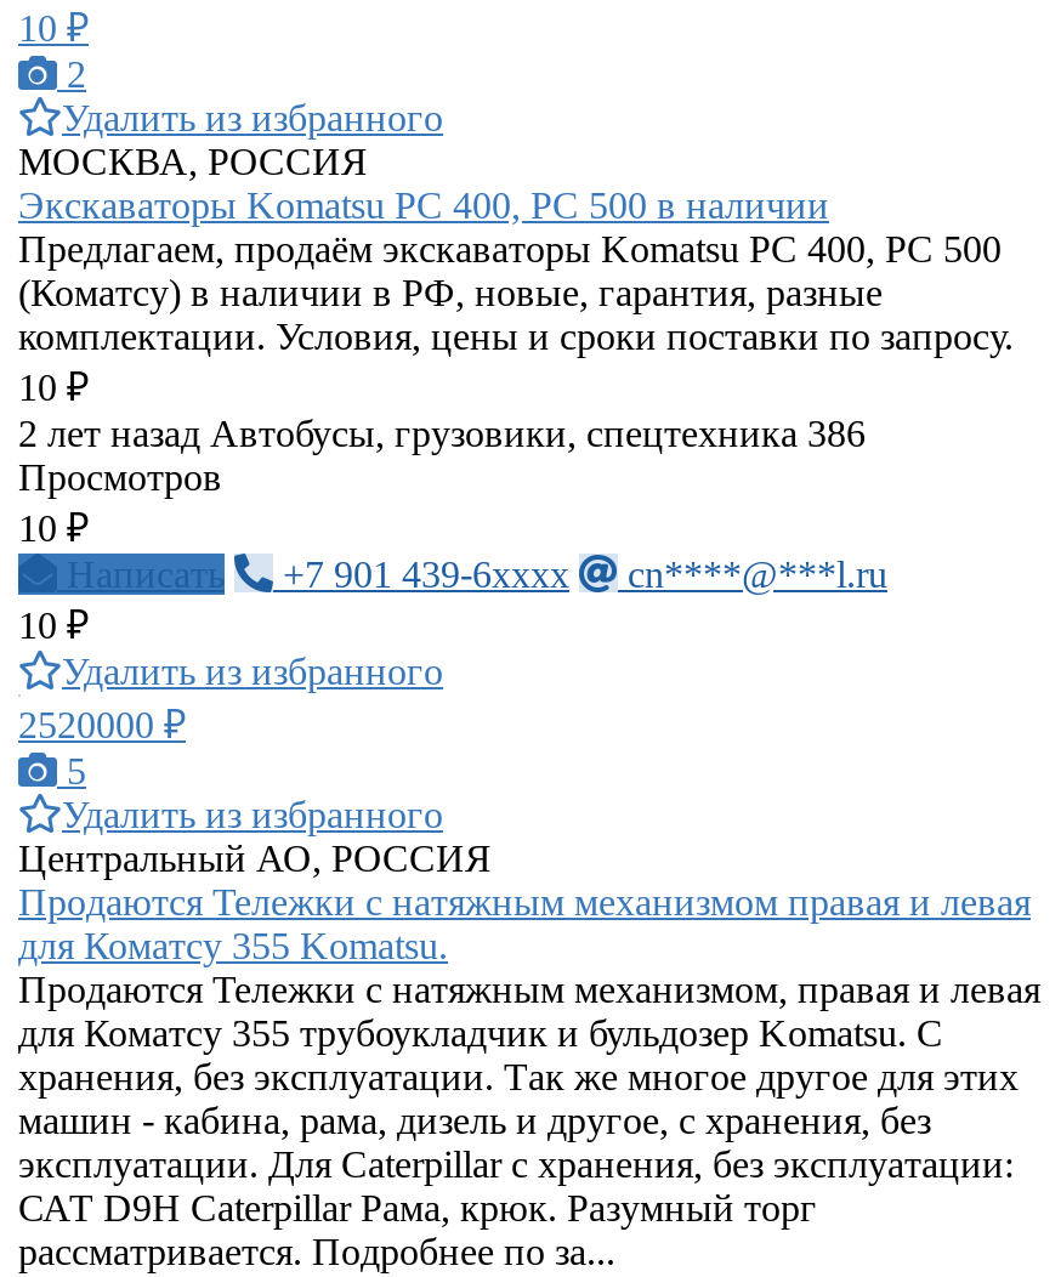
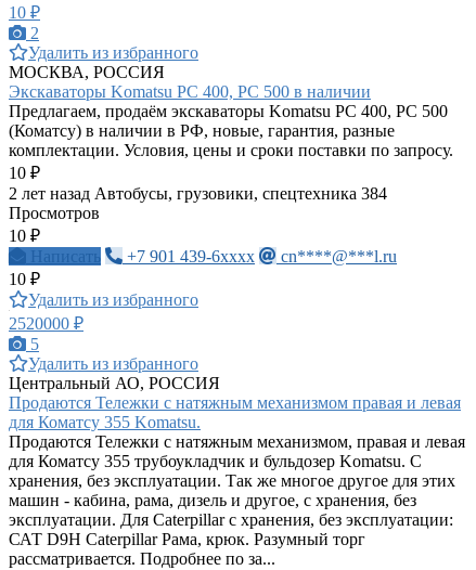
- 2 лет назад Автобусы, грузовики, спецтехника 386
+ 2 лет назад Автобусы, грузовики, спецтехника 384
